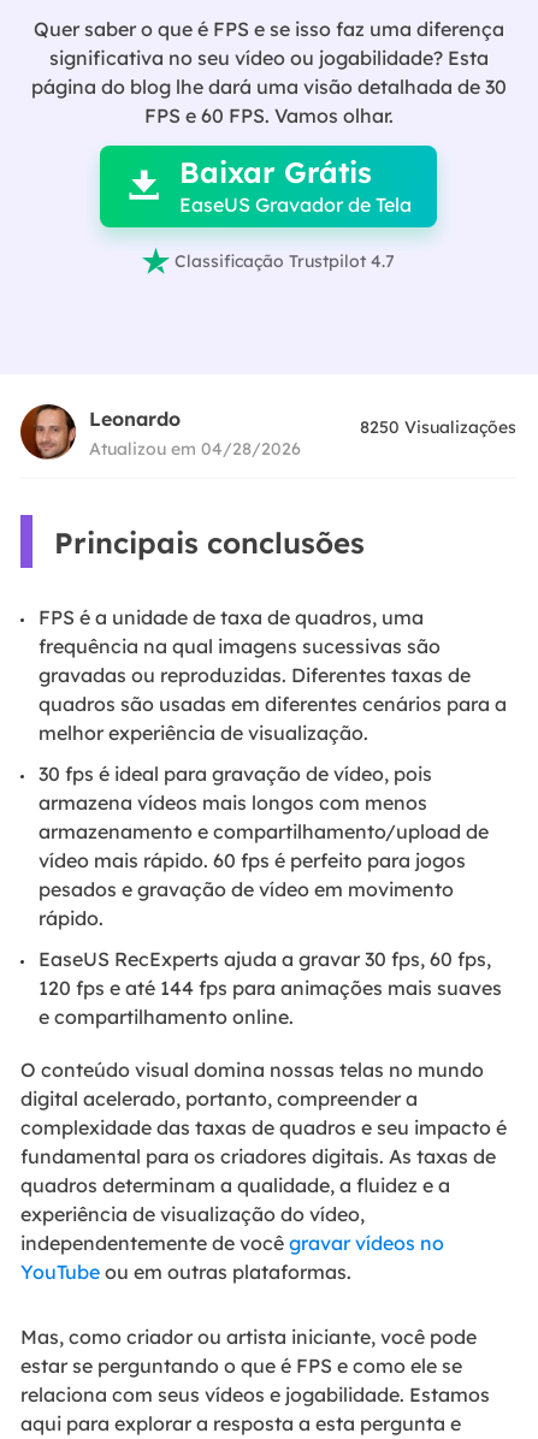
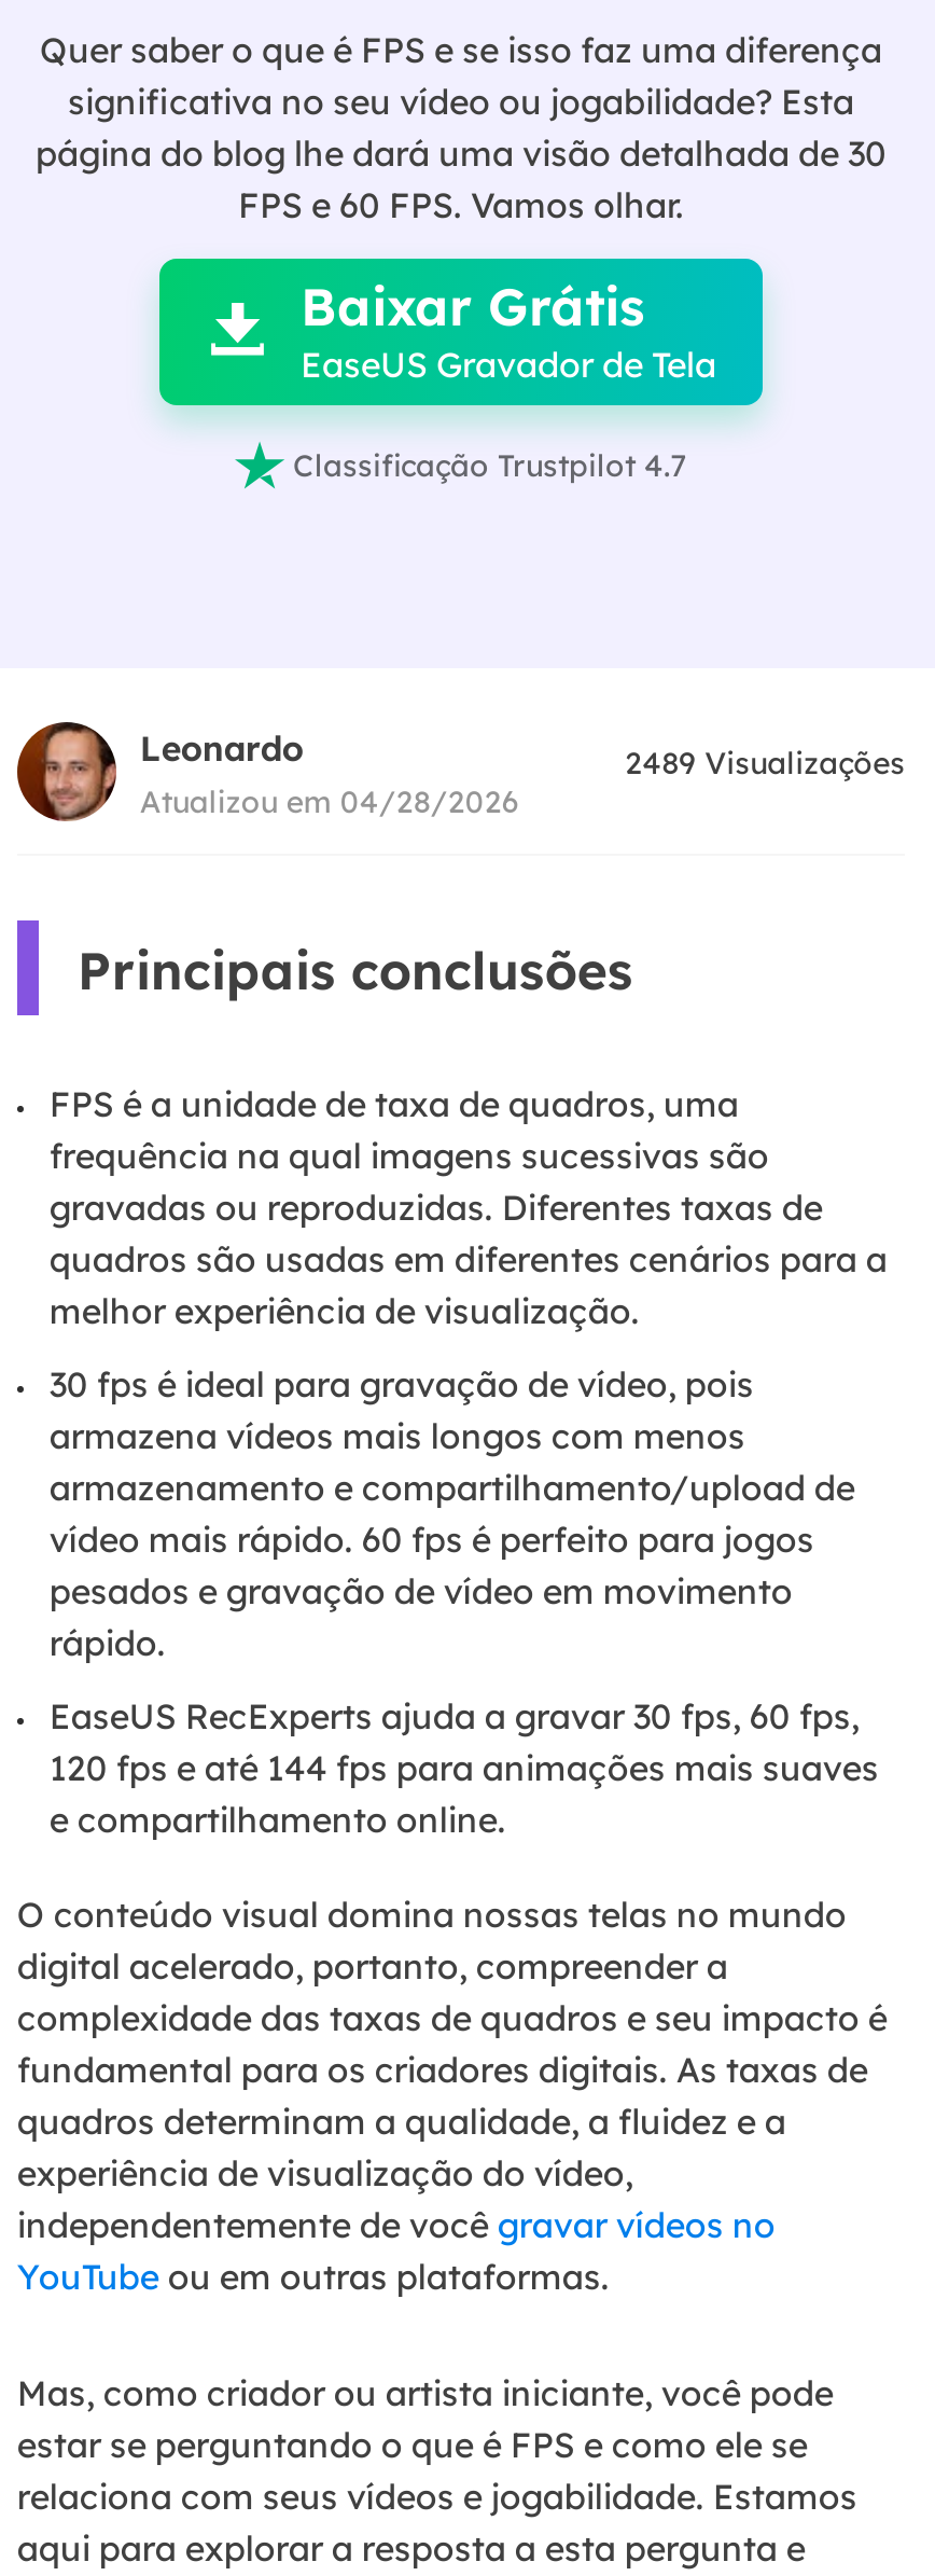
- 8250 Visualizações
+ 2489 Visualizações
